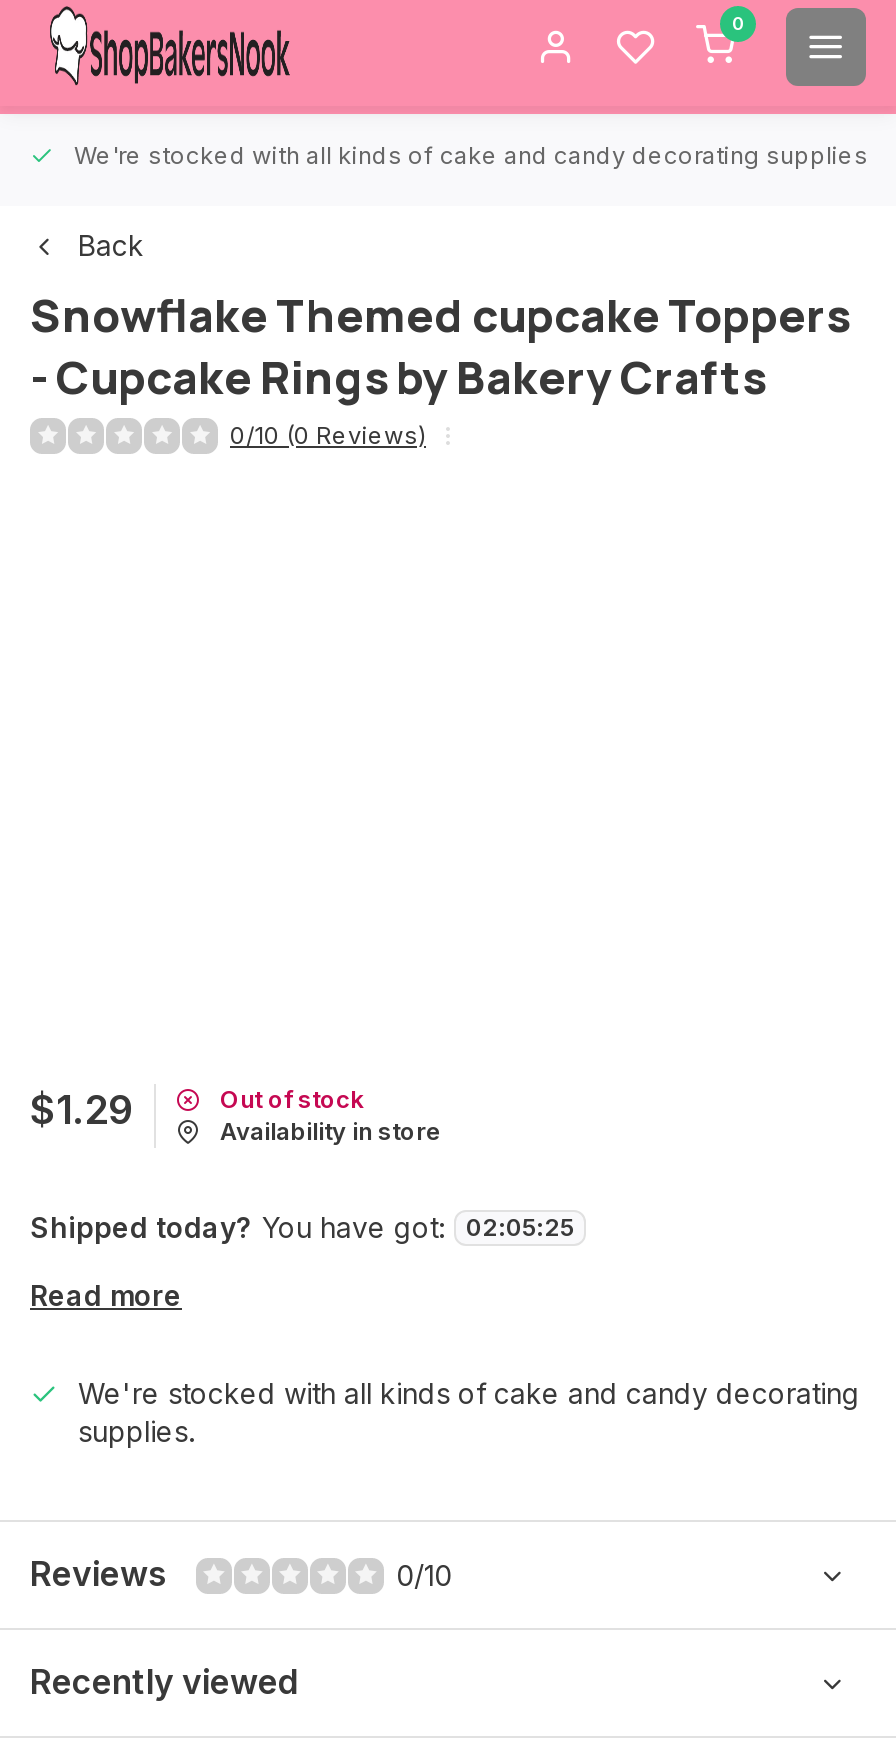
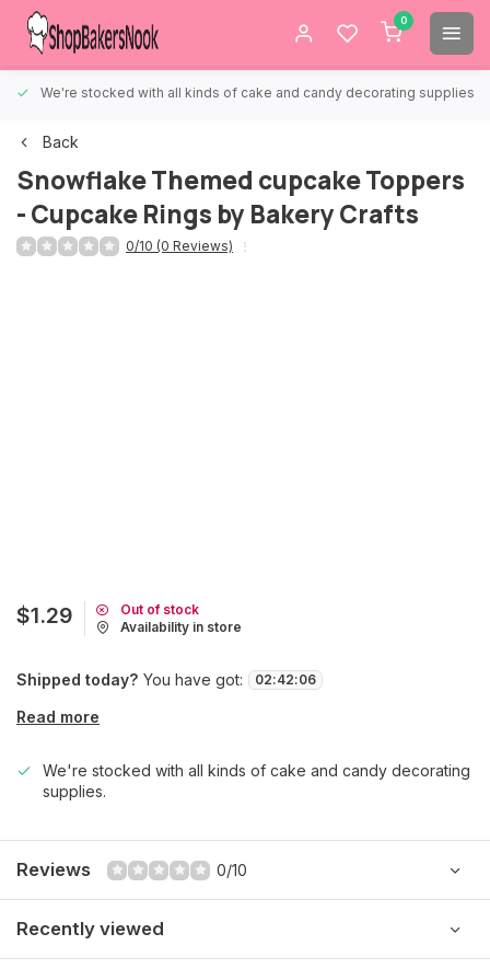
- Shipped today? You have got: 02:05:25
+ Shipped today? You have got: 02:42:06
